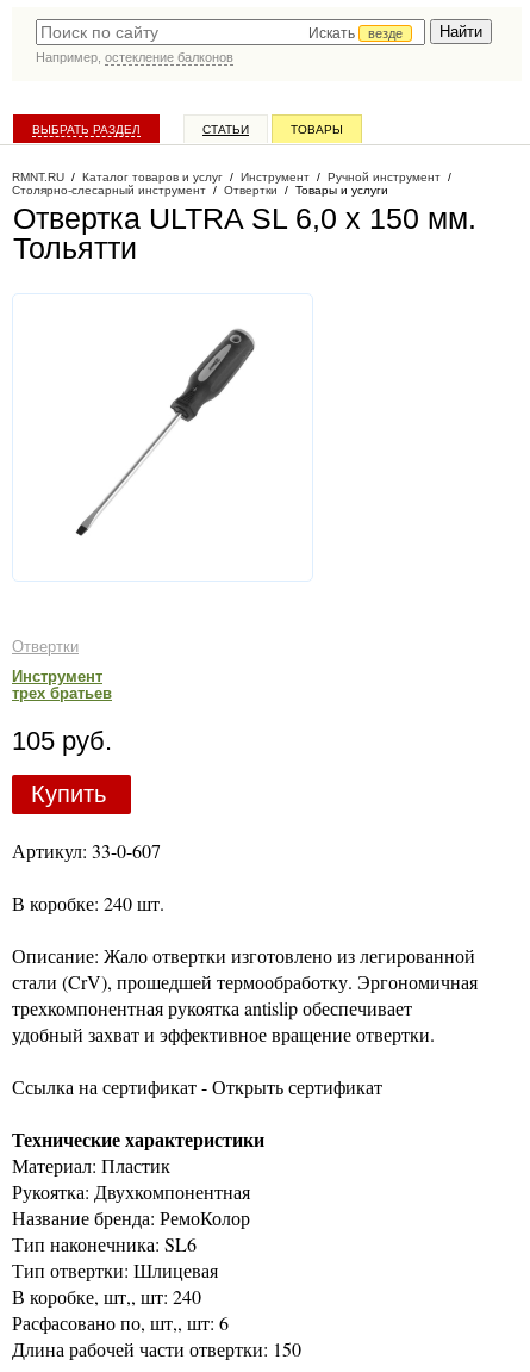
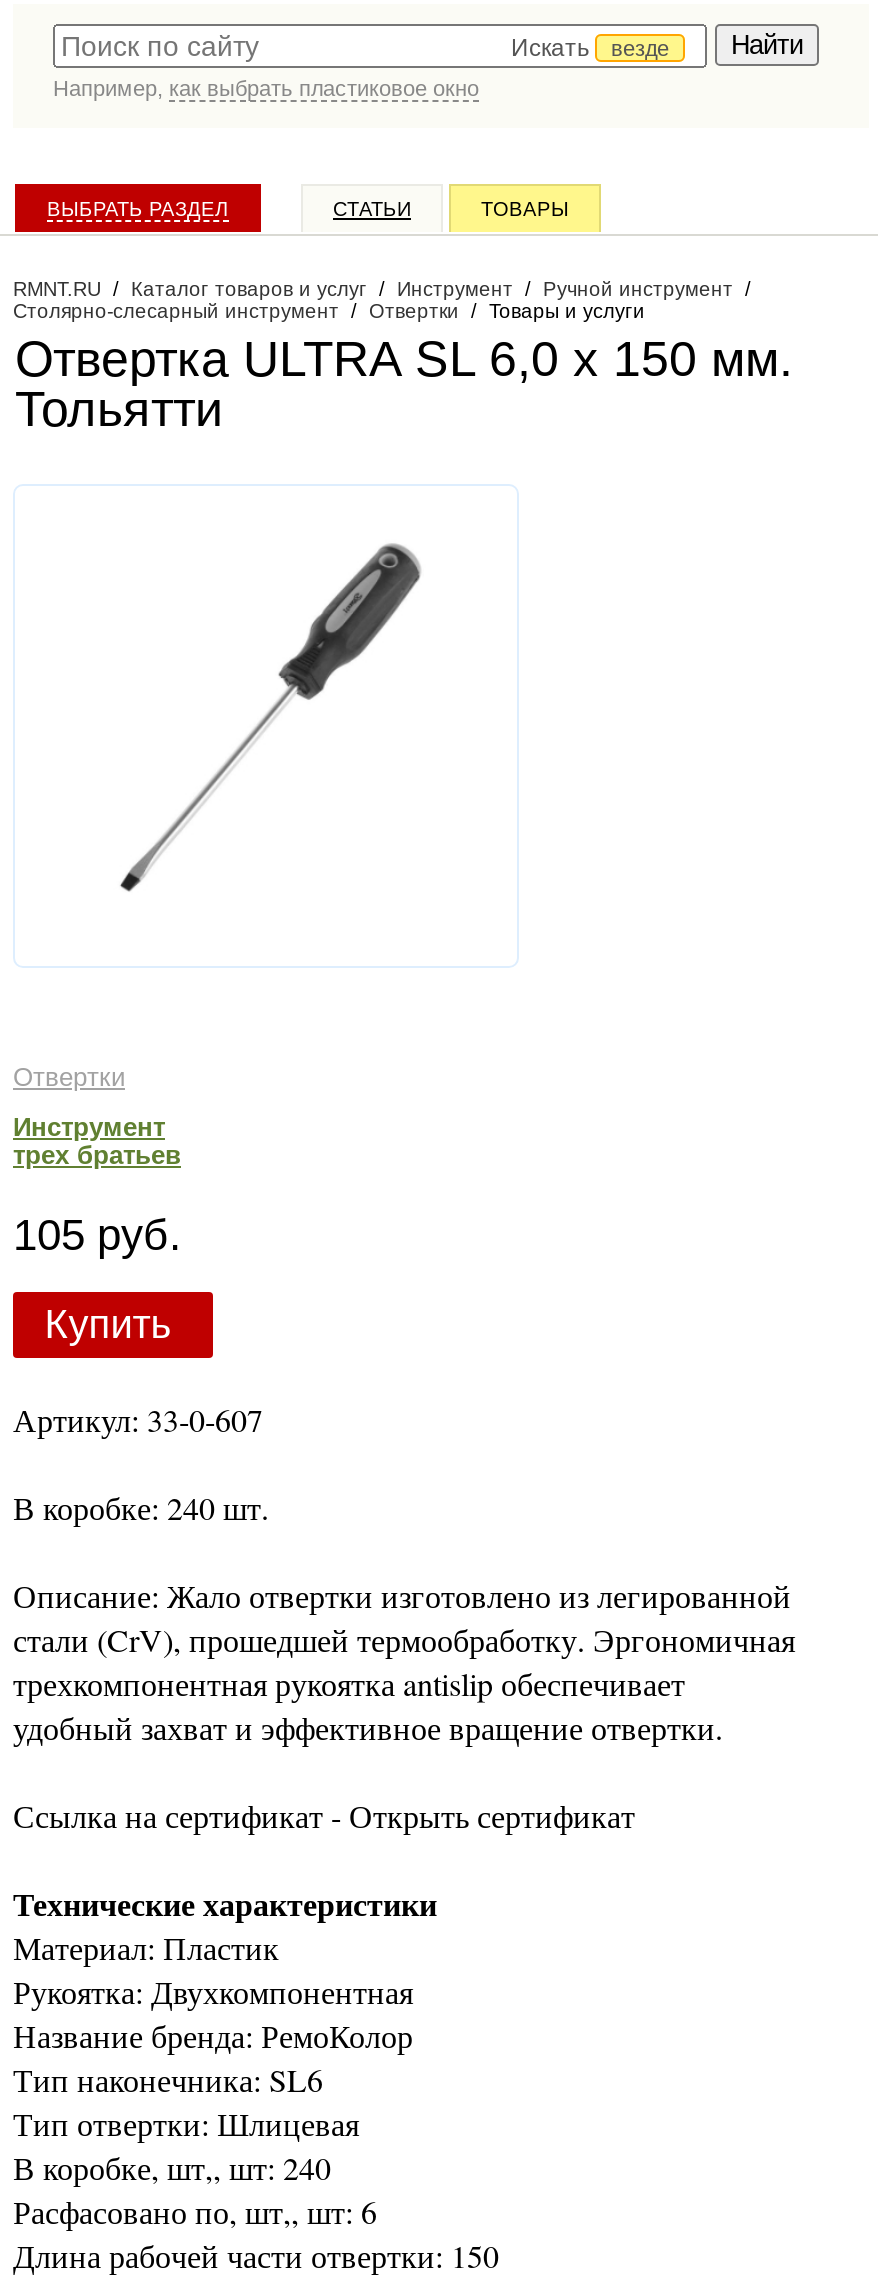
- Например, остекление балконов
+ Например, как выбрать пластиковое окно
